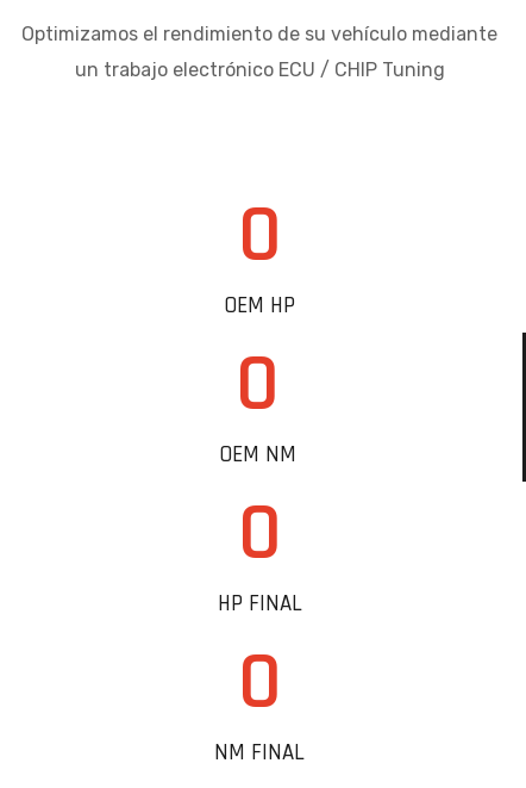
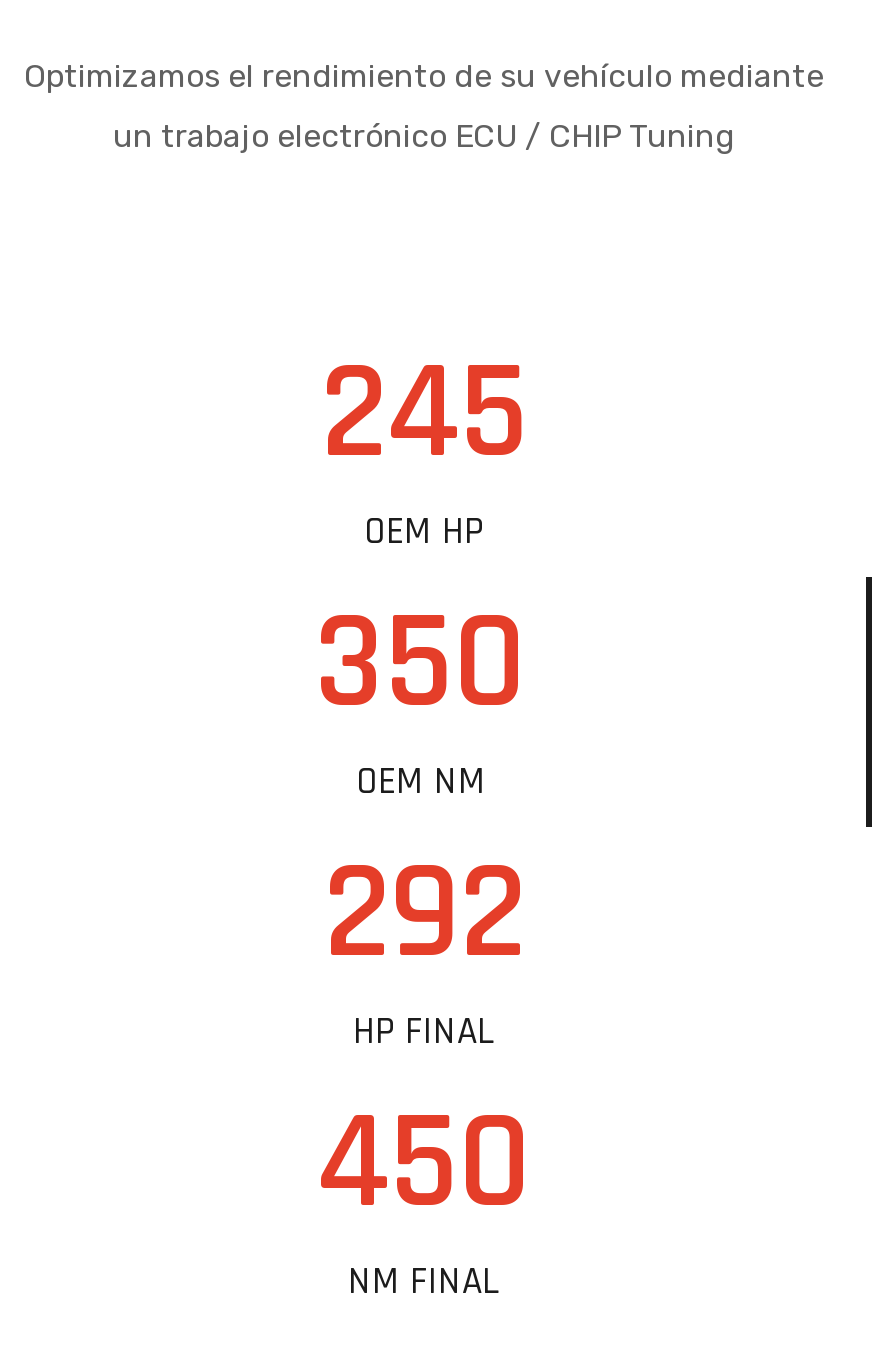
- 0
+ 245

- 0
+ 350

- 0
+ 292

- 0
+ 450
